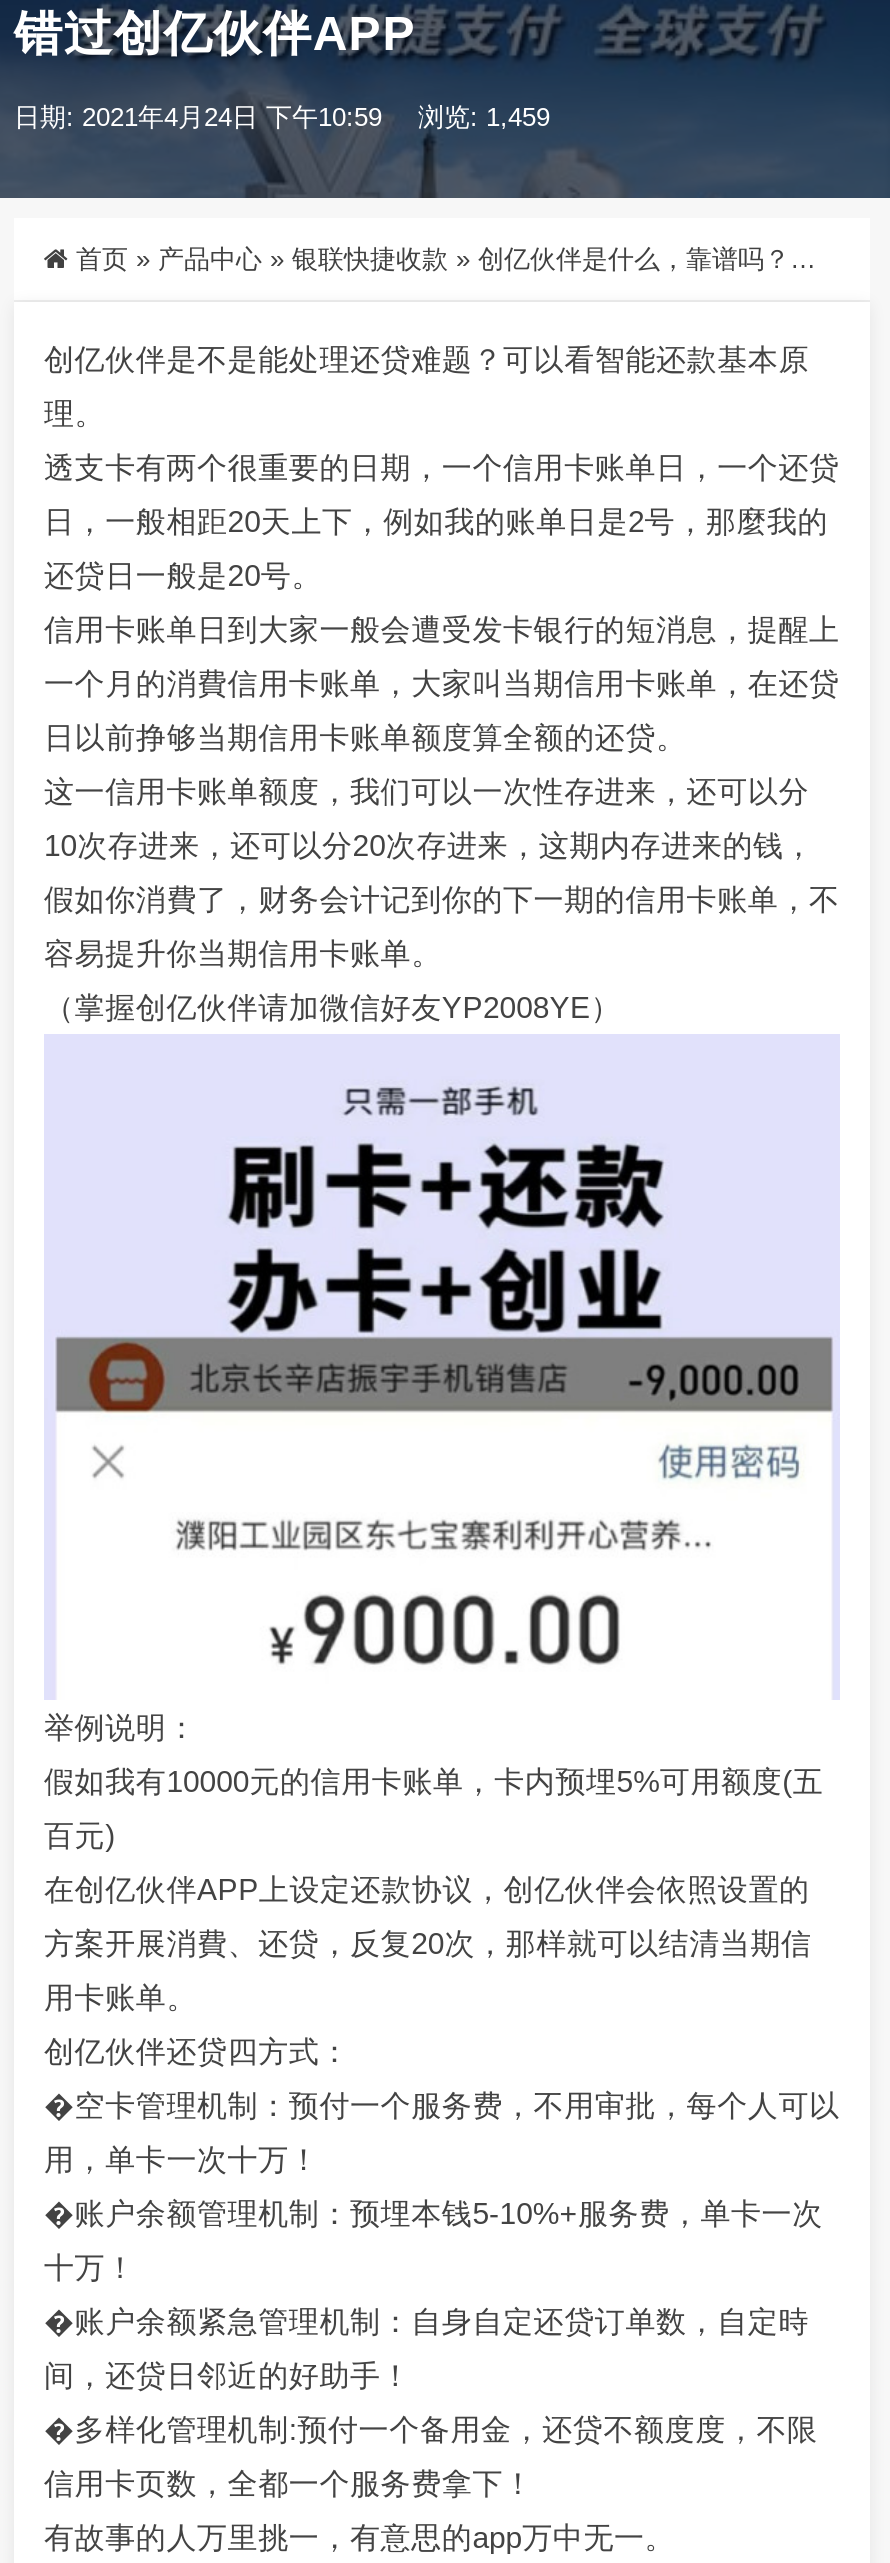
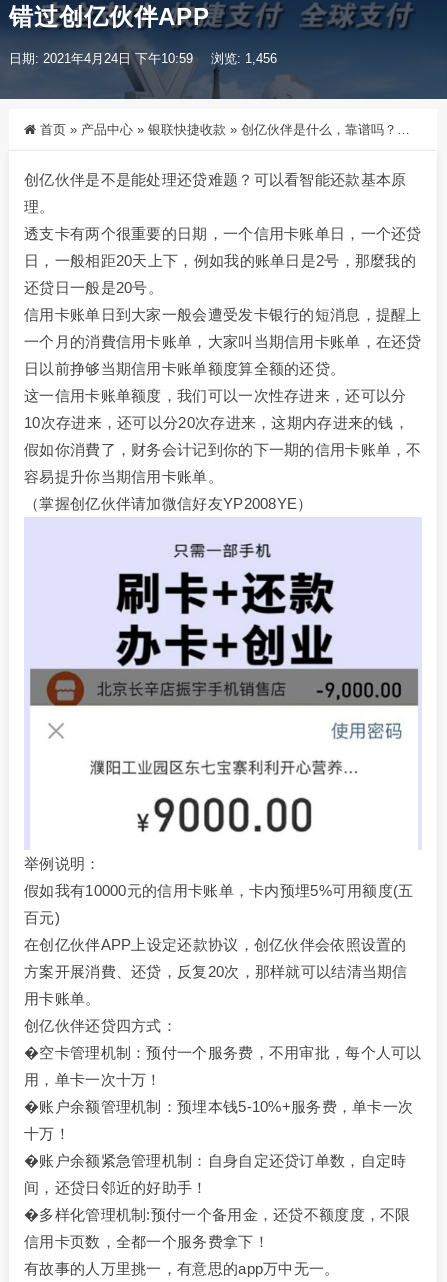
- 日期: 2021年4月24日 下午10:59 浏览: 1,459
+ 日期: 2021年4月24日 下午10:59 浏览: 1,456
